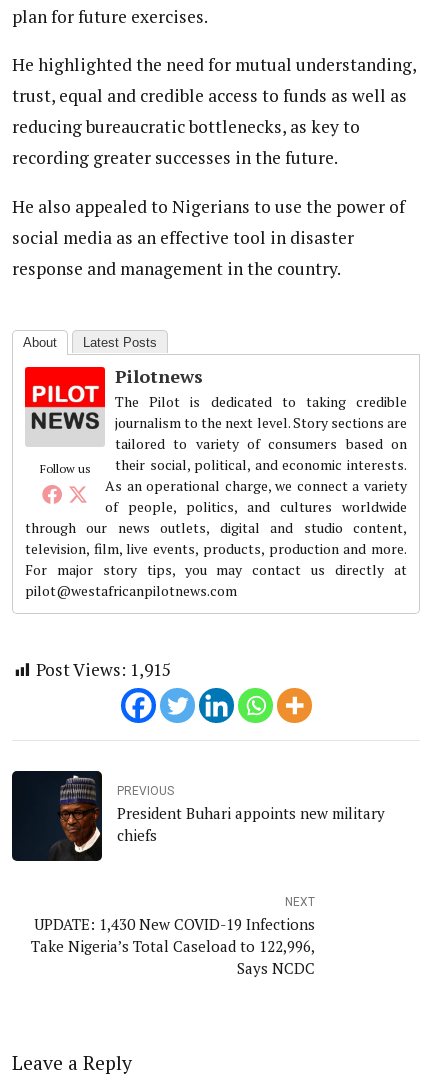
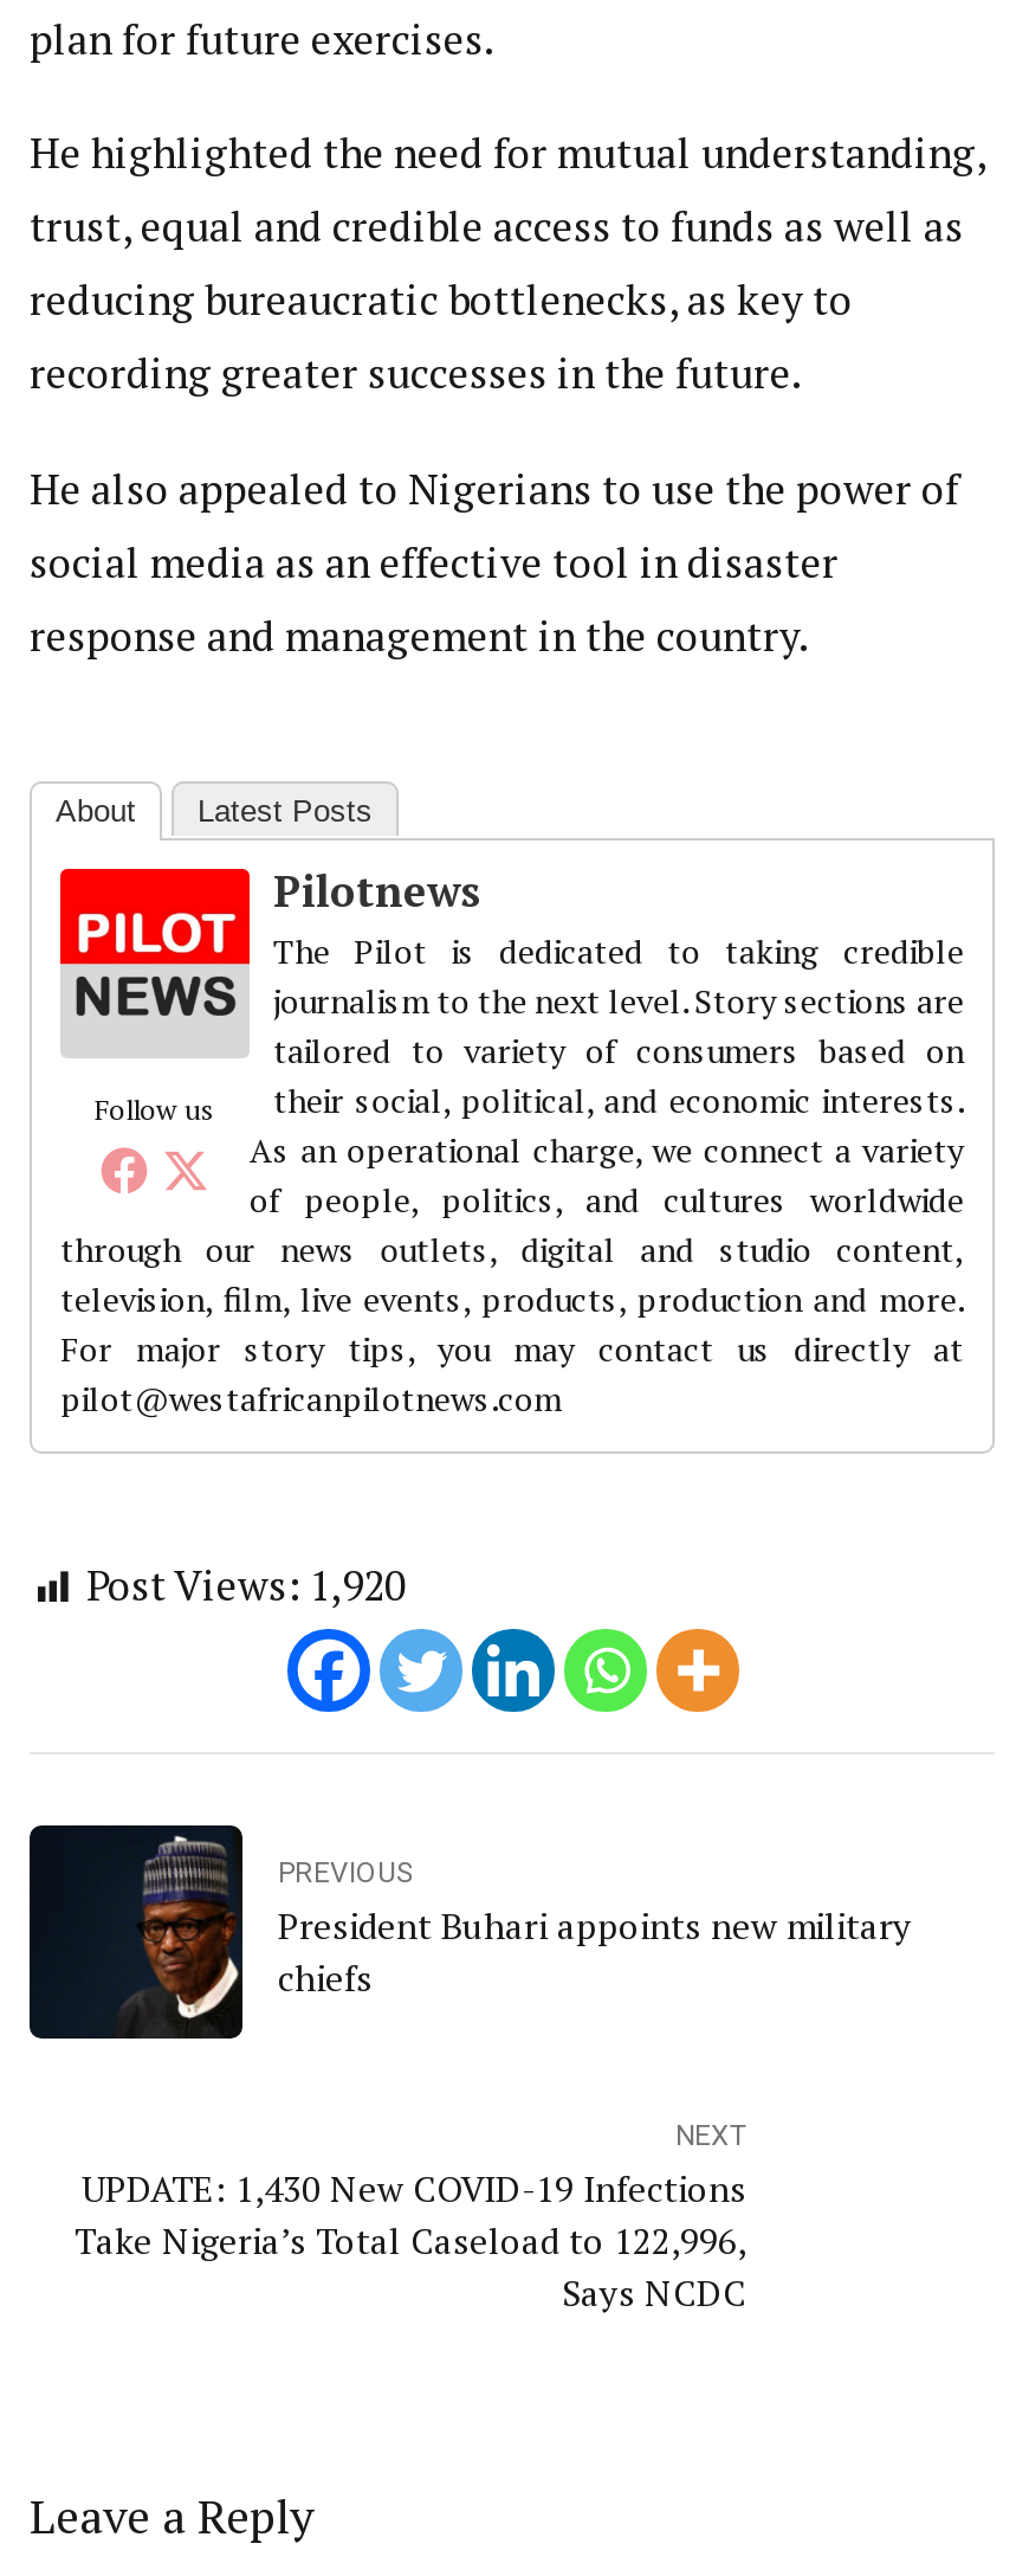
- Post Views: 1,915
+ Post Views: 1,920
